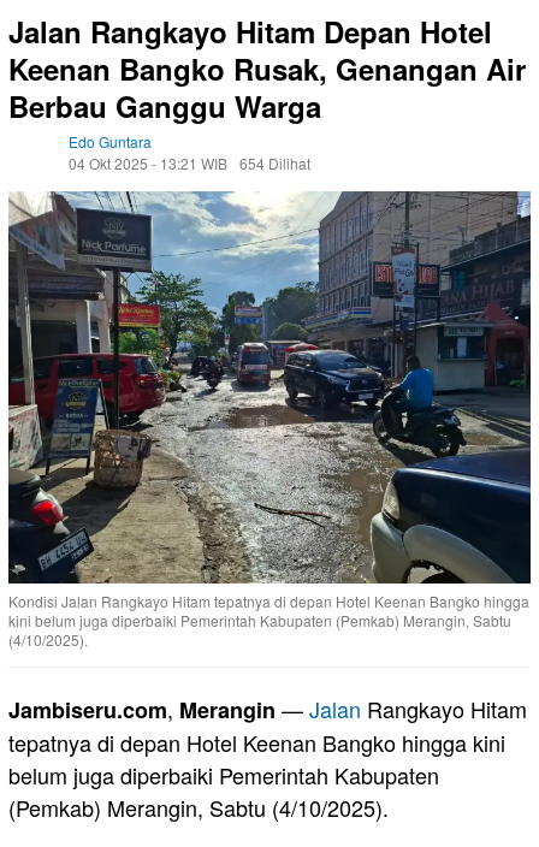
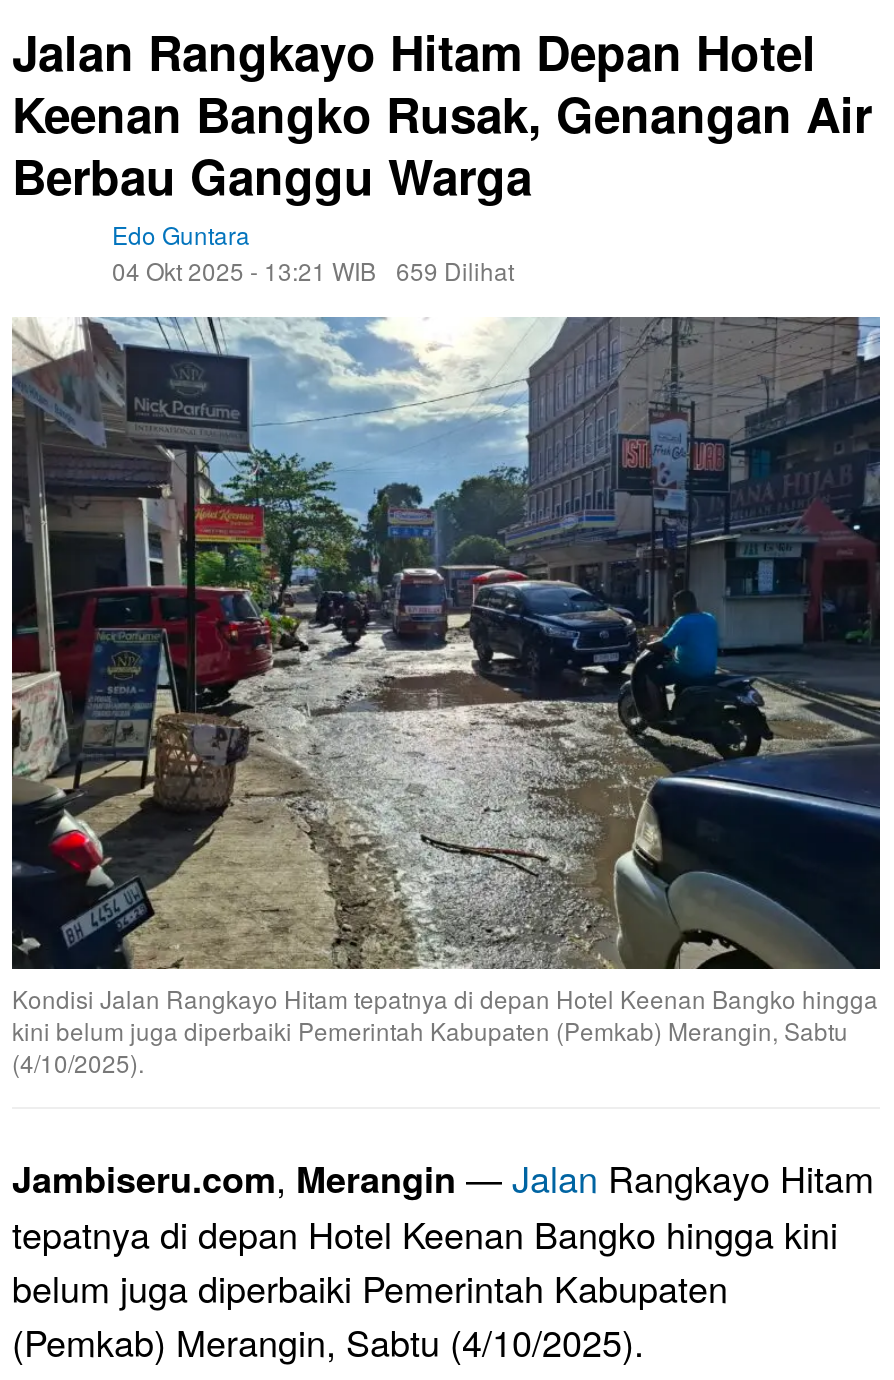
- 04 Okt 2025 - 13:21 WIB 654 Dilihat
+ 04 Okt 2025 - 13:21 WIB 659 Dilihat
